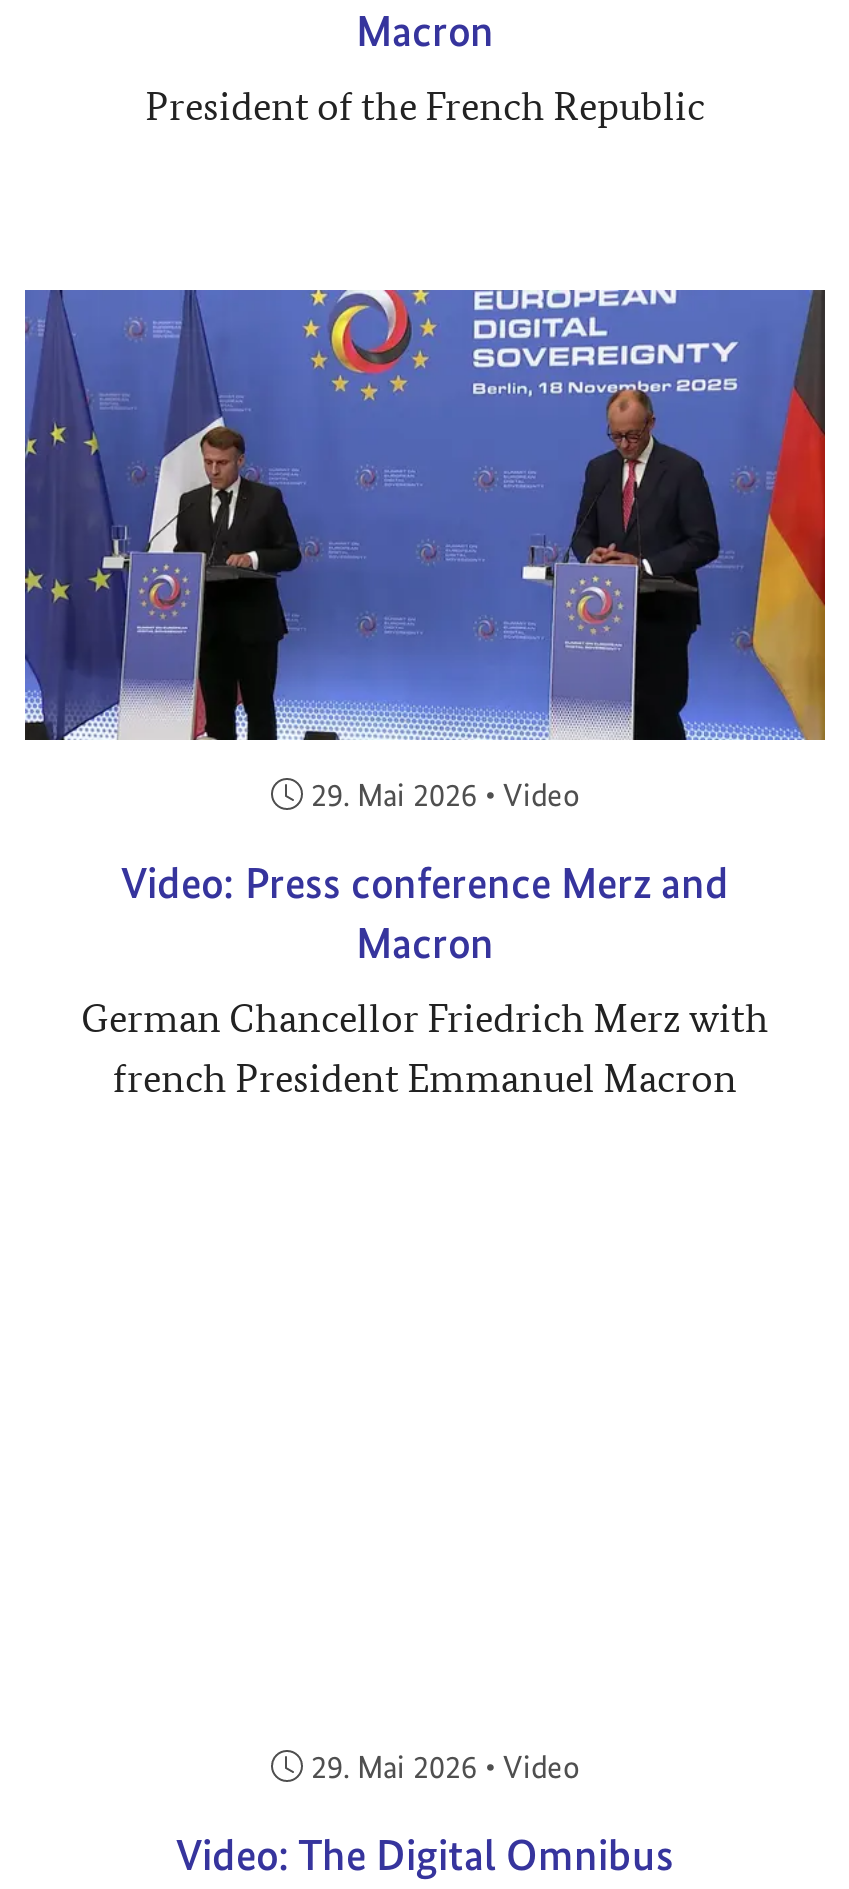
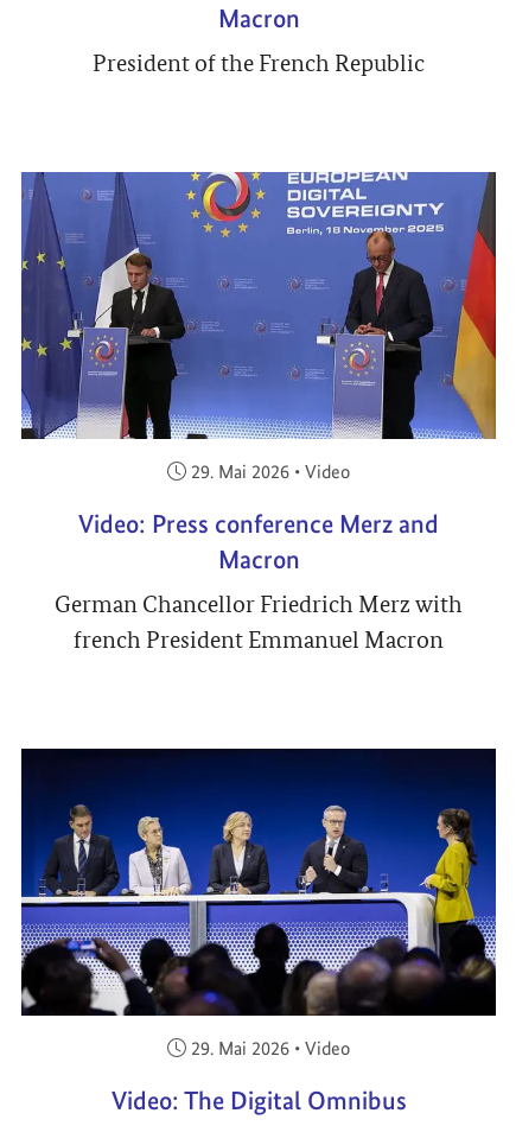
+ [image]
